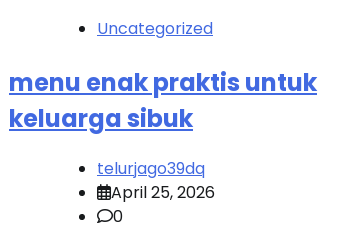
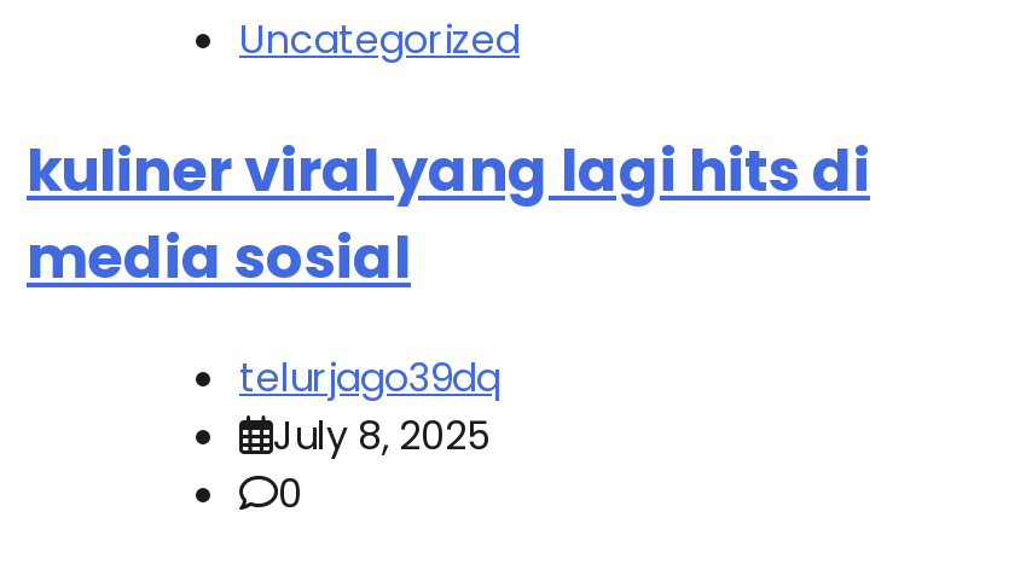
- menu enak praktis untuk
- keluarga sibuk
+ kuliner viral yang lagi hits di
+ media sosial

- April 25, 2026
+ July 8, 2025
